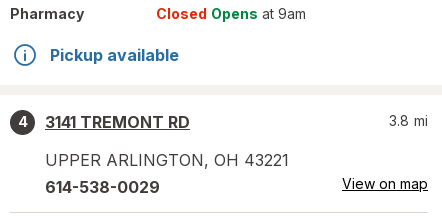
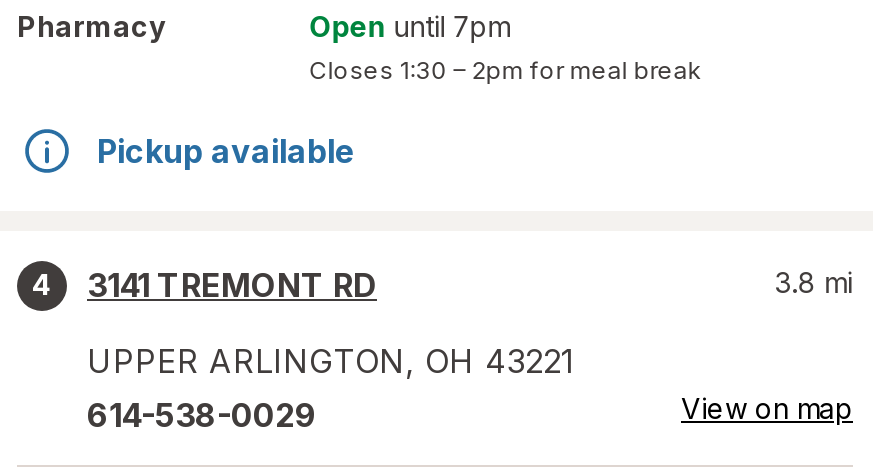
- Closed Opens at 9am
+ Open until 7pm
+ Closes 1:30 – 2pm for meal break
